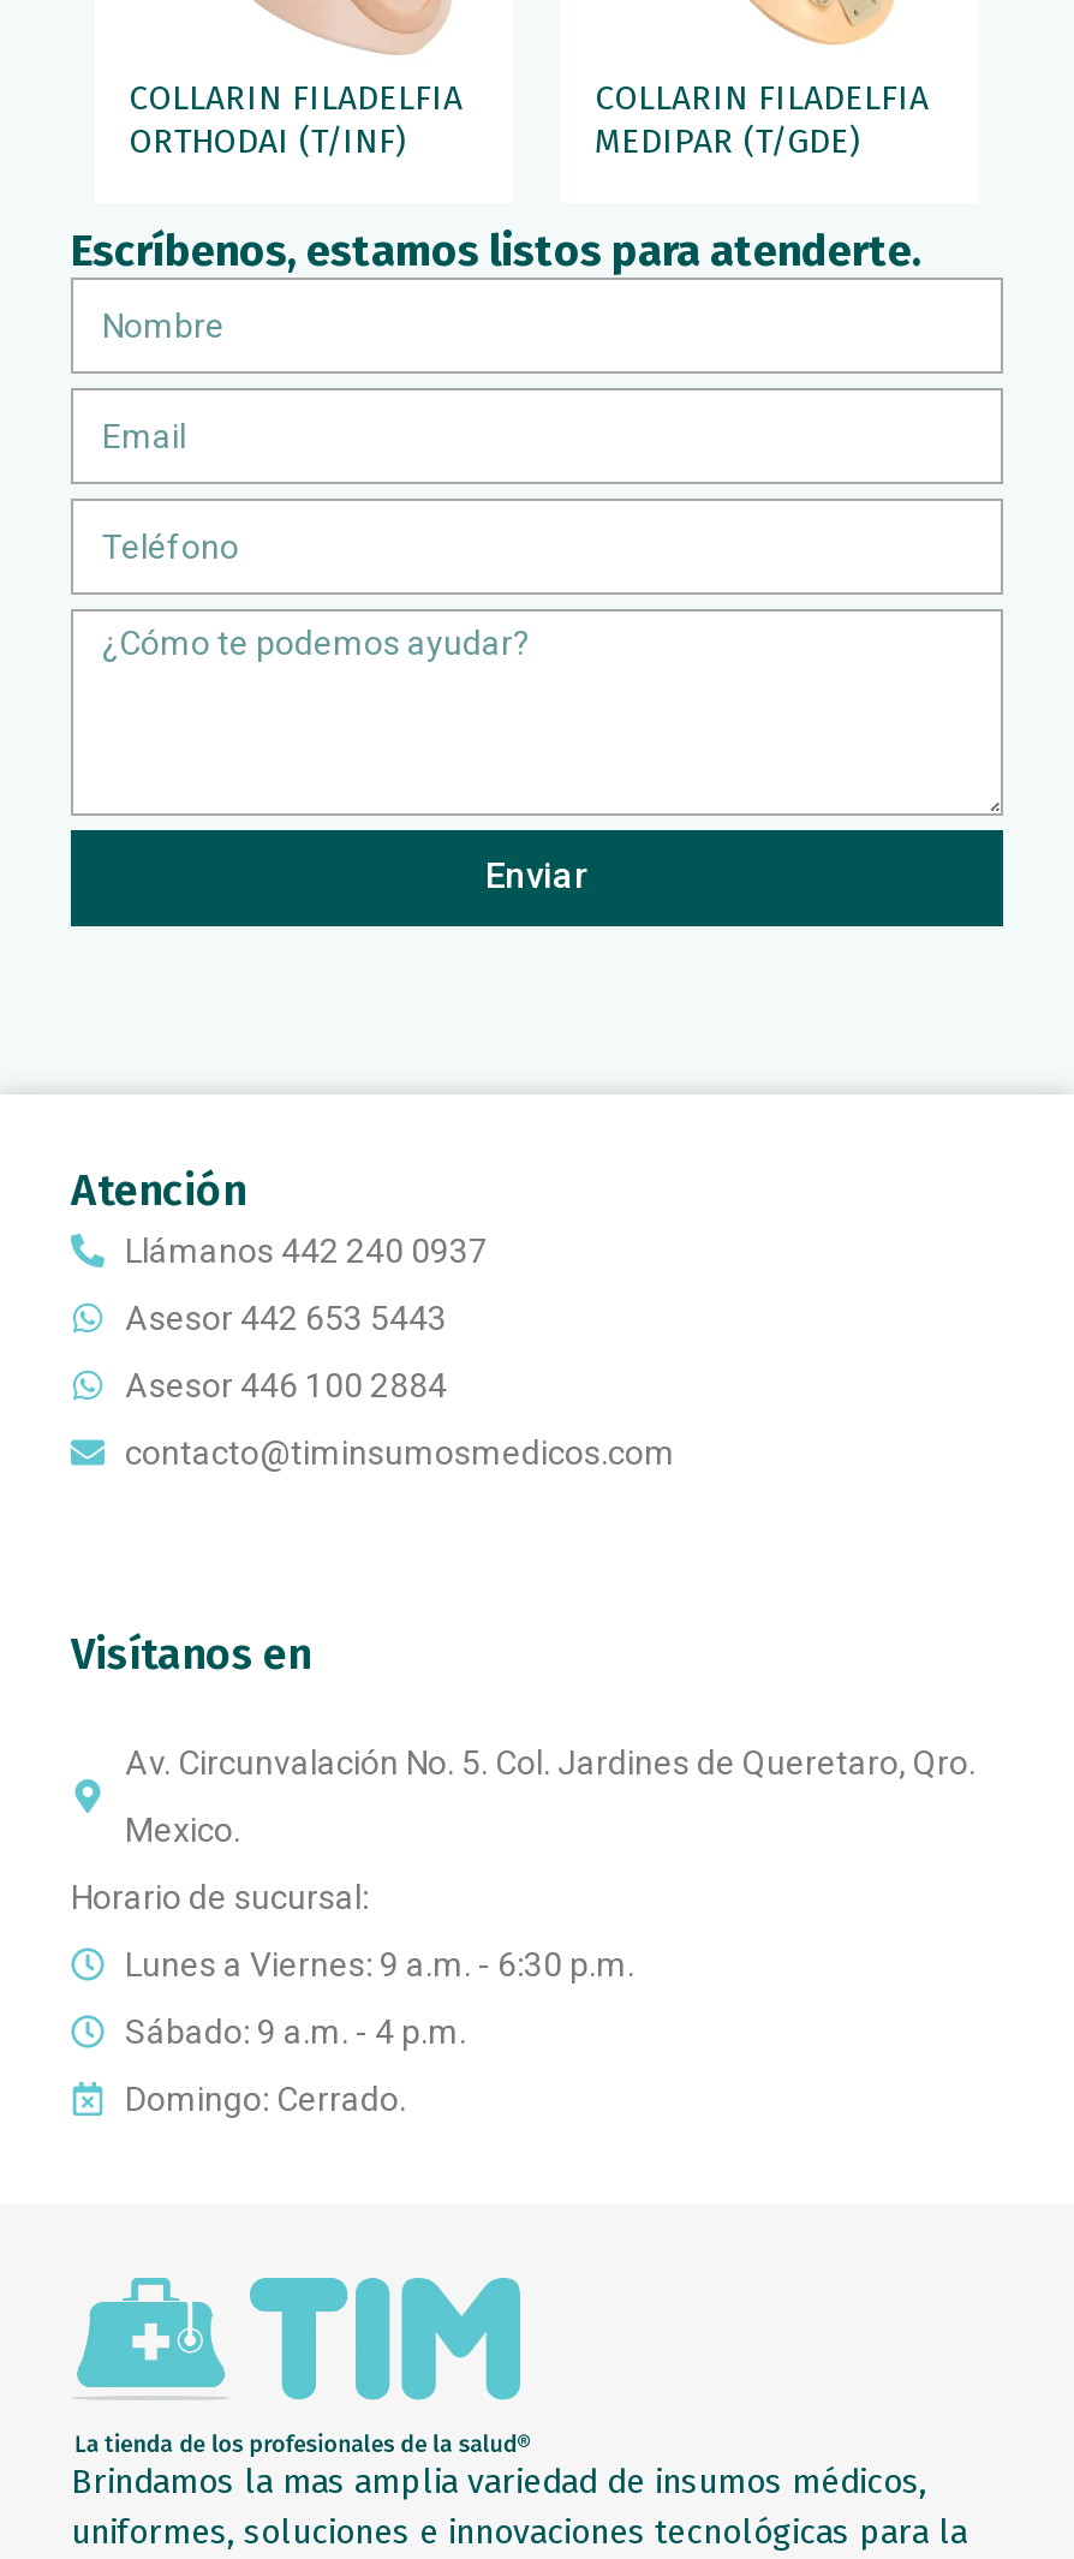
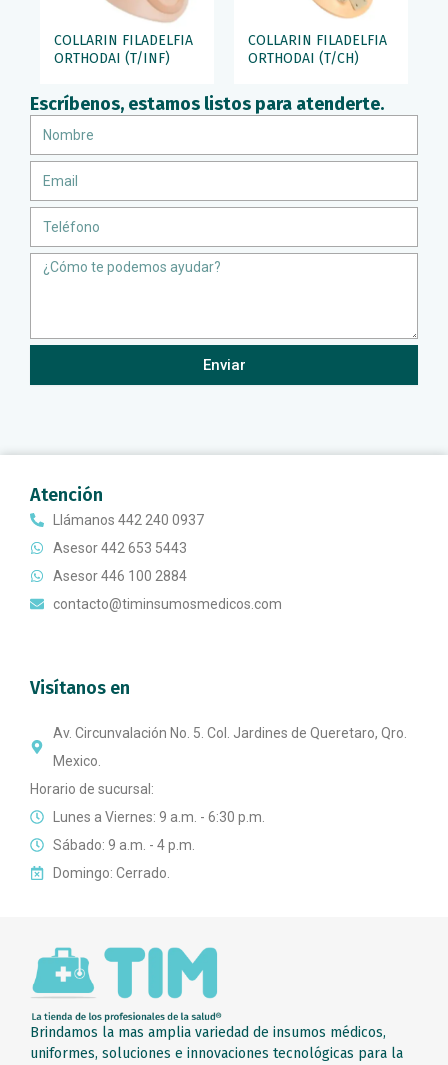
- MEDIPAR (T/GDE)
+ ORTHODAI (T/CH)
